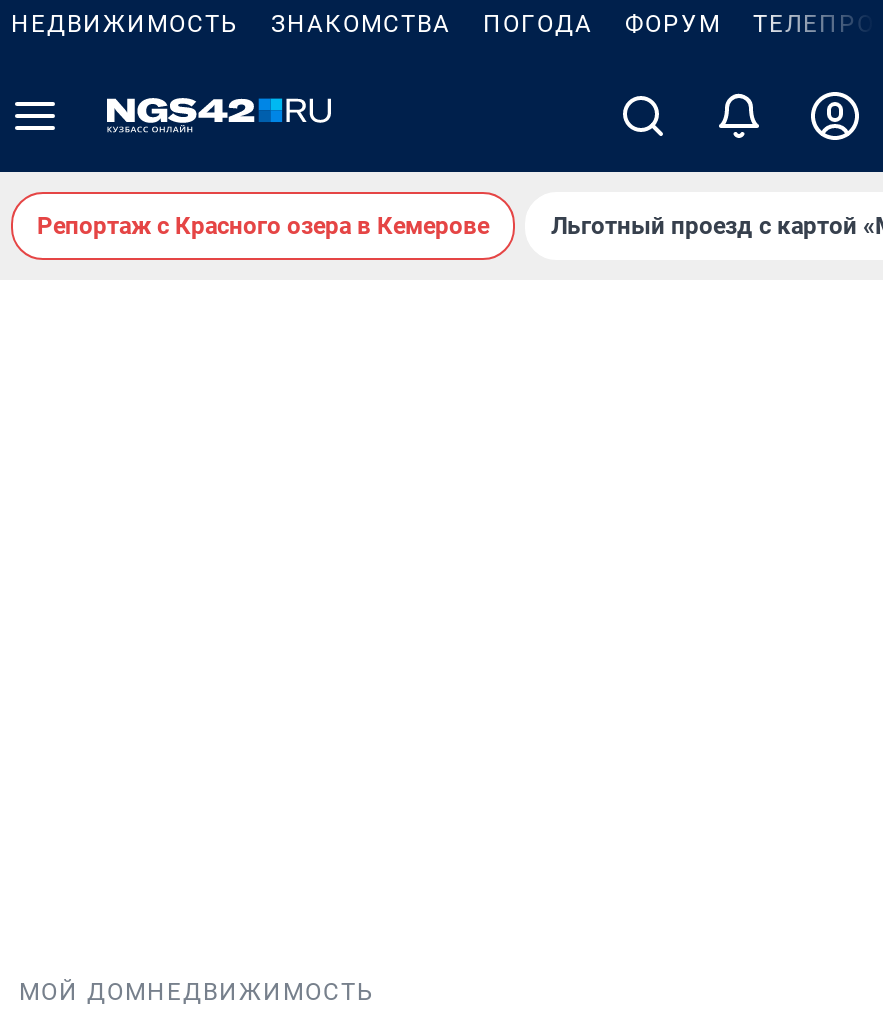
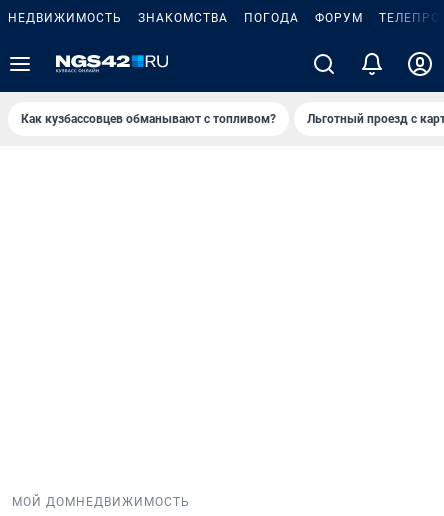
- Репортаж с Красного озера в Кемерове
+ Как кузбассовцев обманывают с топливом?
